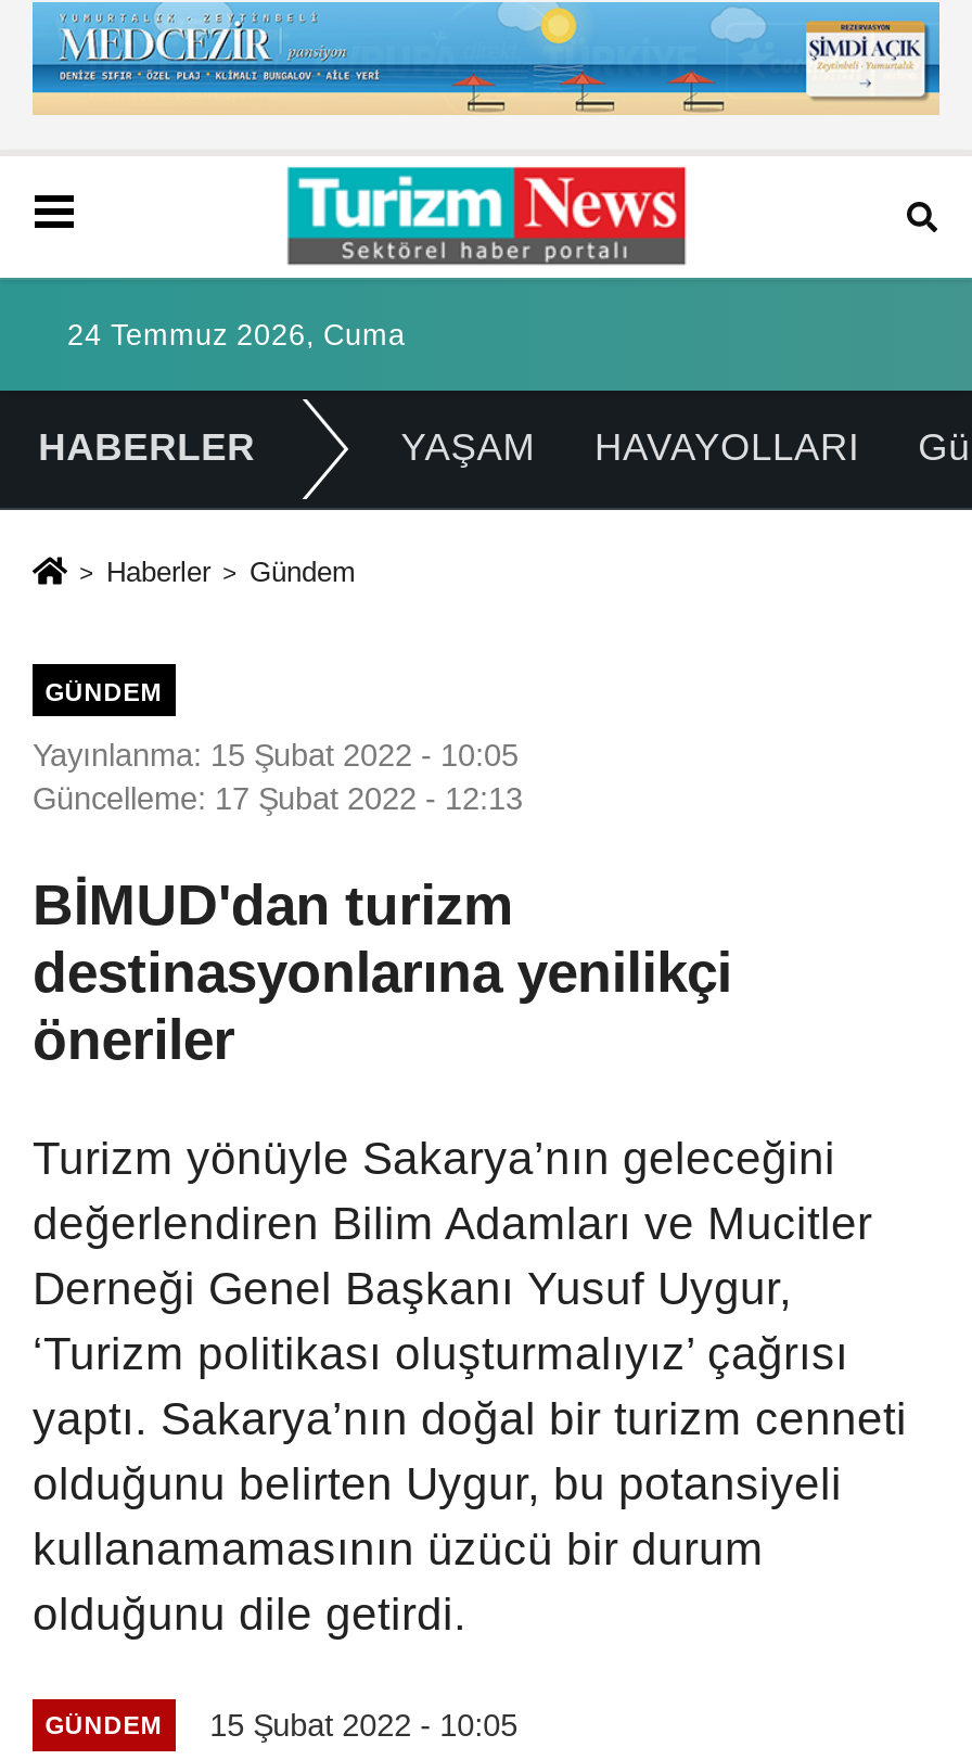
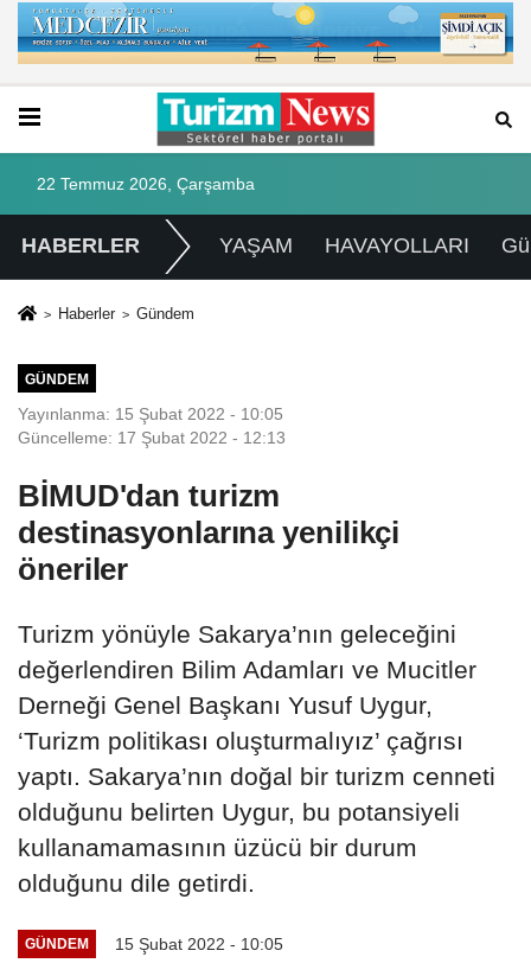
- 24 Temmuz 2026, Cuma
+ 22 Temmuz 2026, Çarşamba
